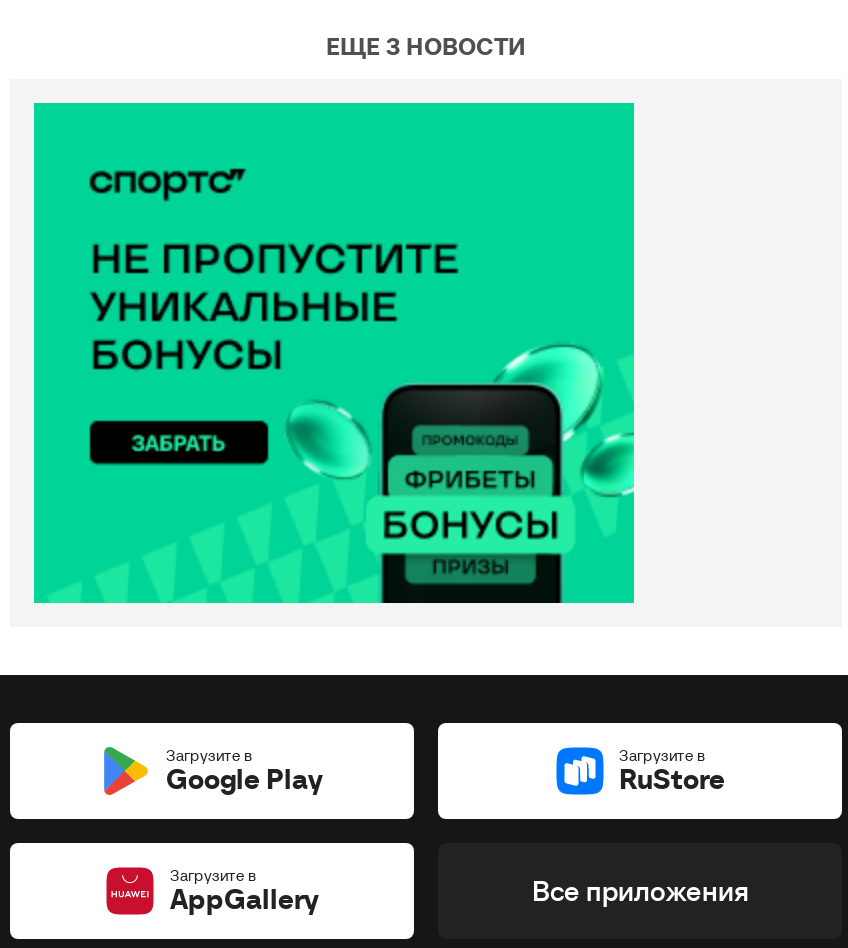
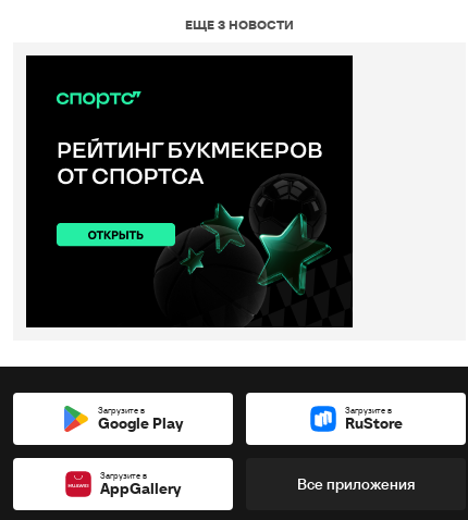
- [image]
+ [image]
